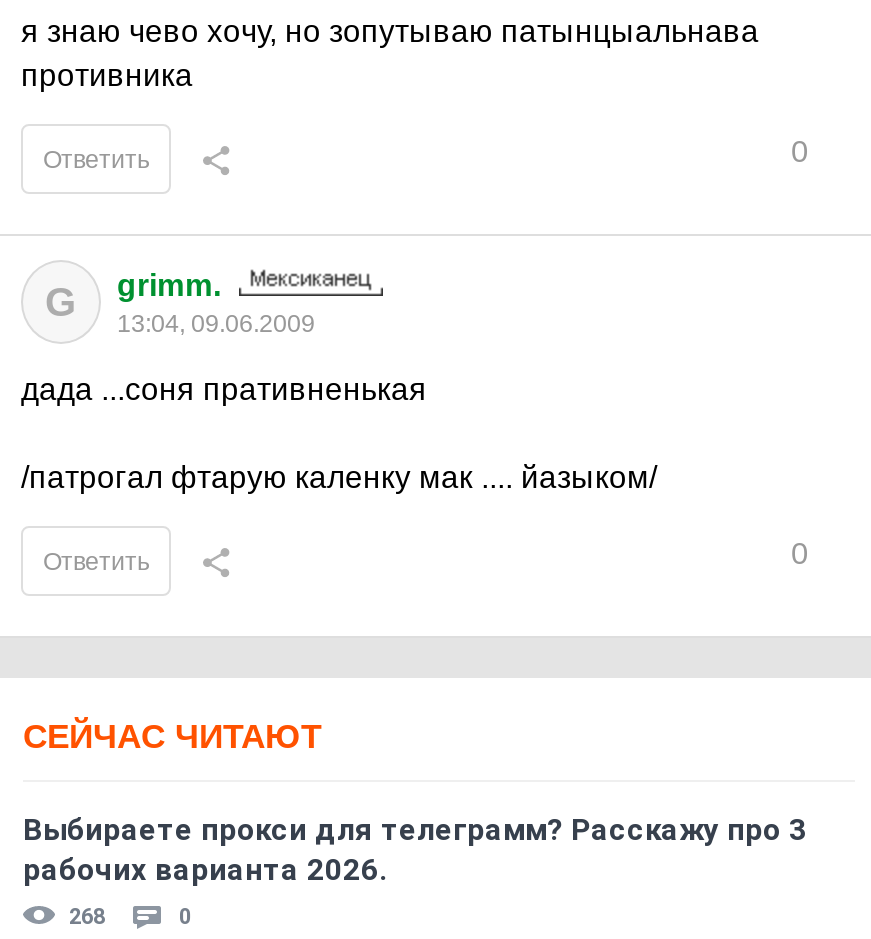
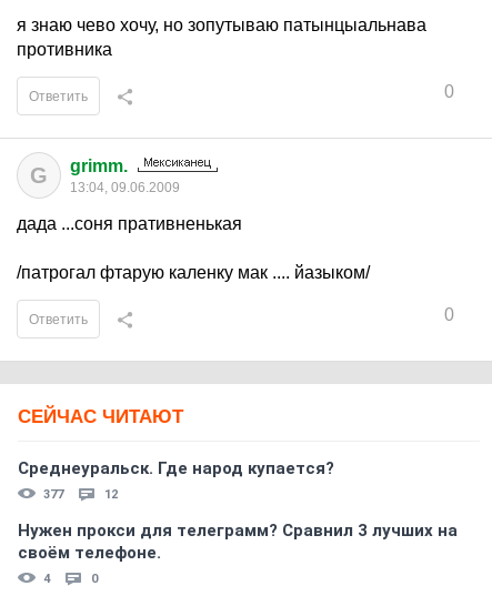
- Выбираете прокси для телеграмм? Расскажу про 3
- рабочих варианта 2026.
- 268
+ Среднеуральск. Где народ купается?
+ 377
+ 12
+ Нужен прокси для телеграмм? Сравнил 3 лучших на
+ своём телефоне.
+ 4
